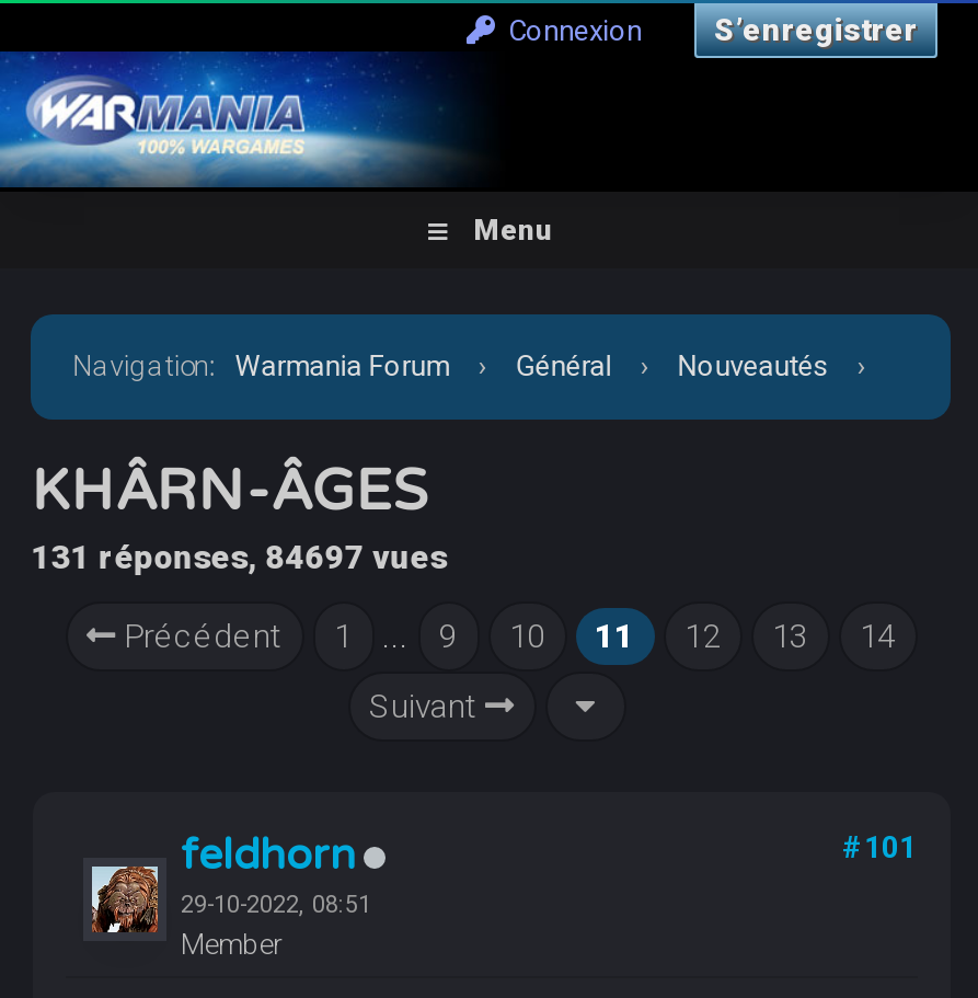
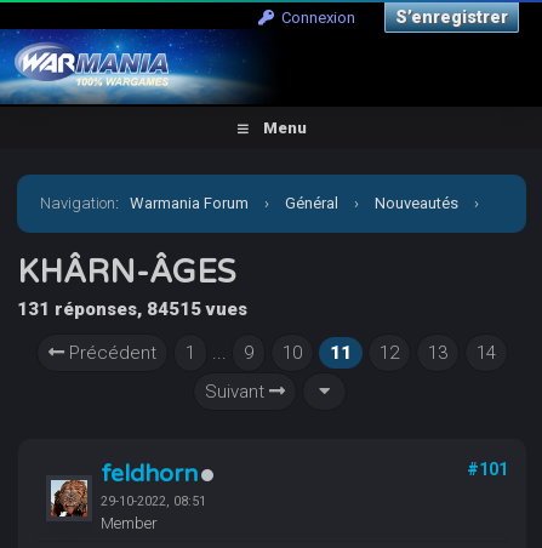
- 131 réponses, 84697 vues
+ 131 réponses, 84515 vues
